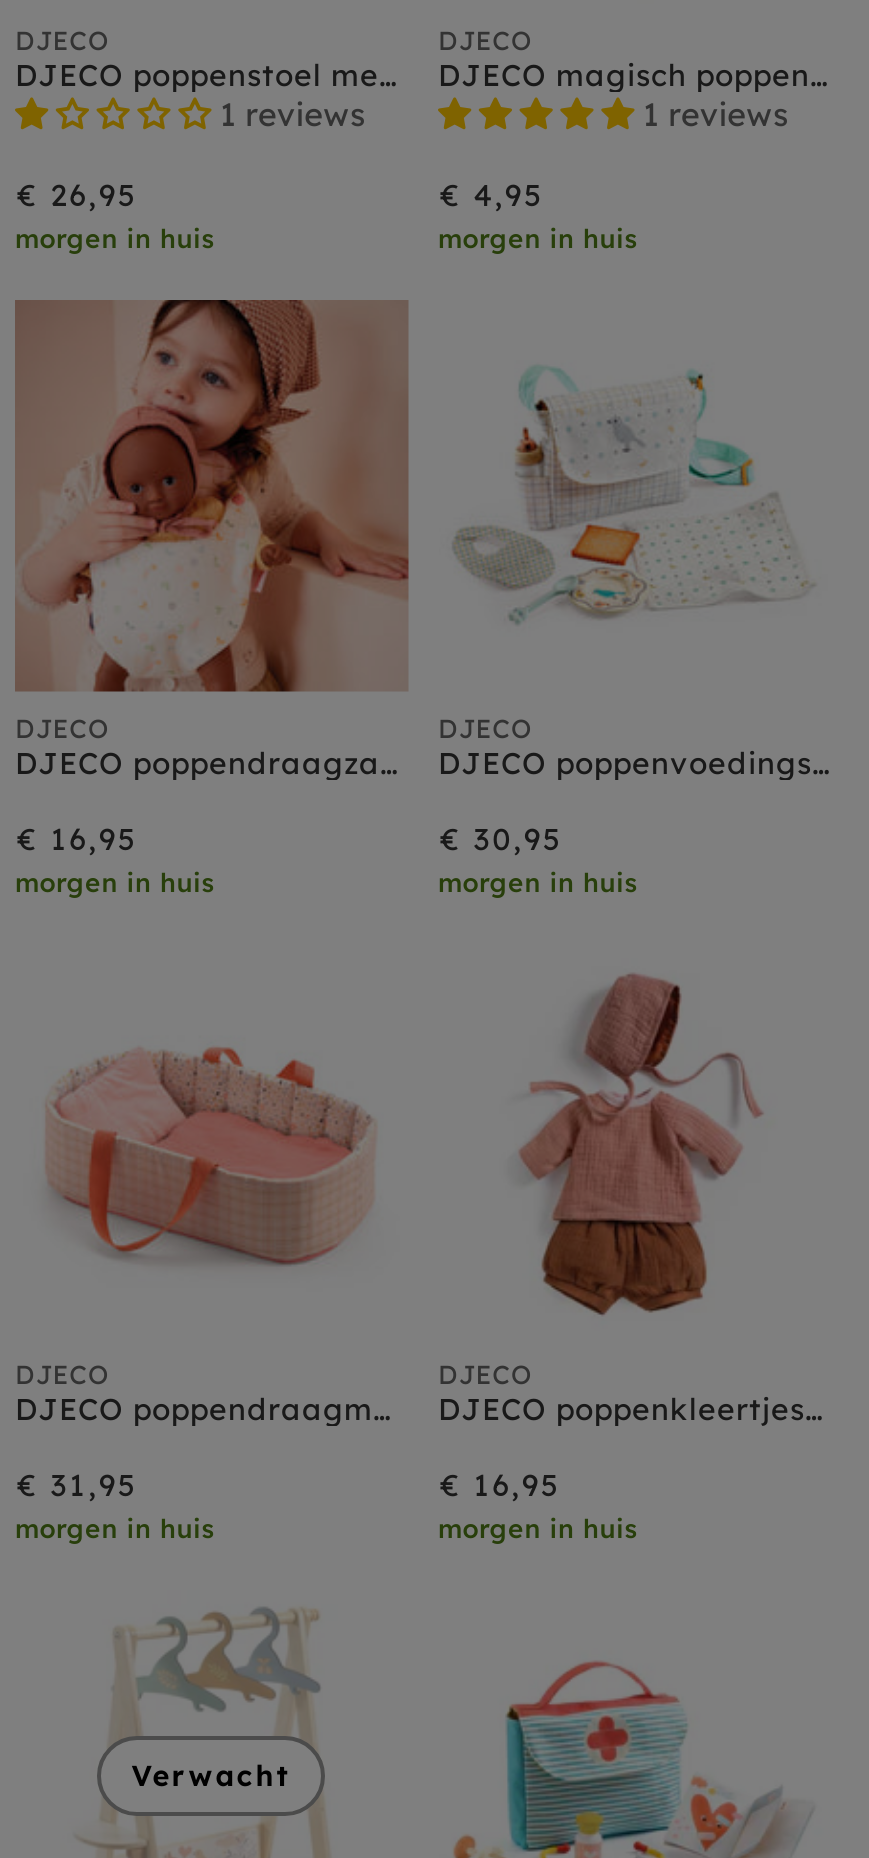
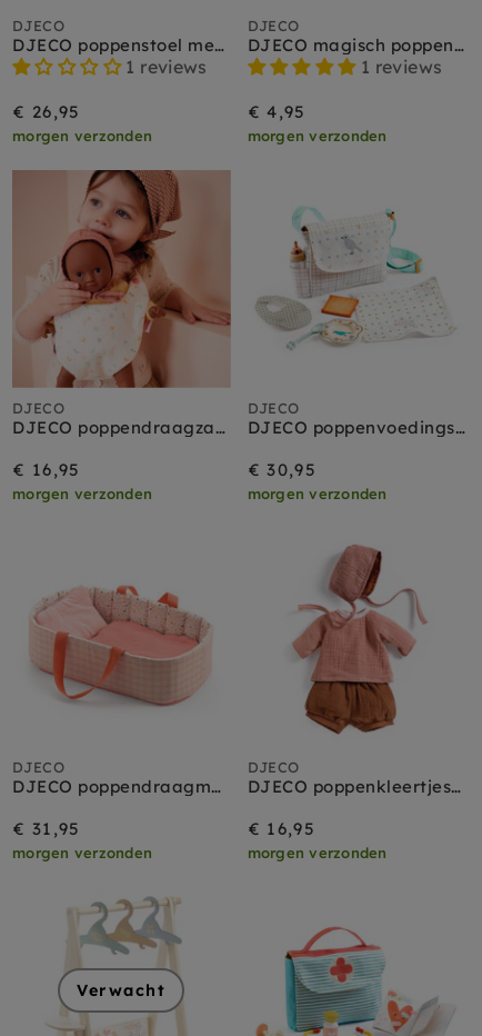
- morgen in huis
+ morgen verzonden

- morgen in huis
+ morgen verzonden

- morgen in huis
+ morgen verzonden

- morgen in huis
+ morgen verzonden

- morgen in huis
+ morgen verzonden

- morgen in huis
+ morgen verzonden
